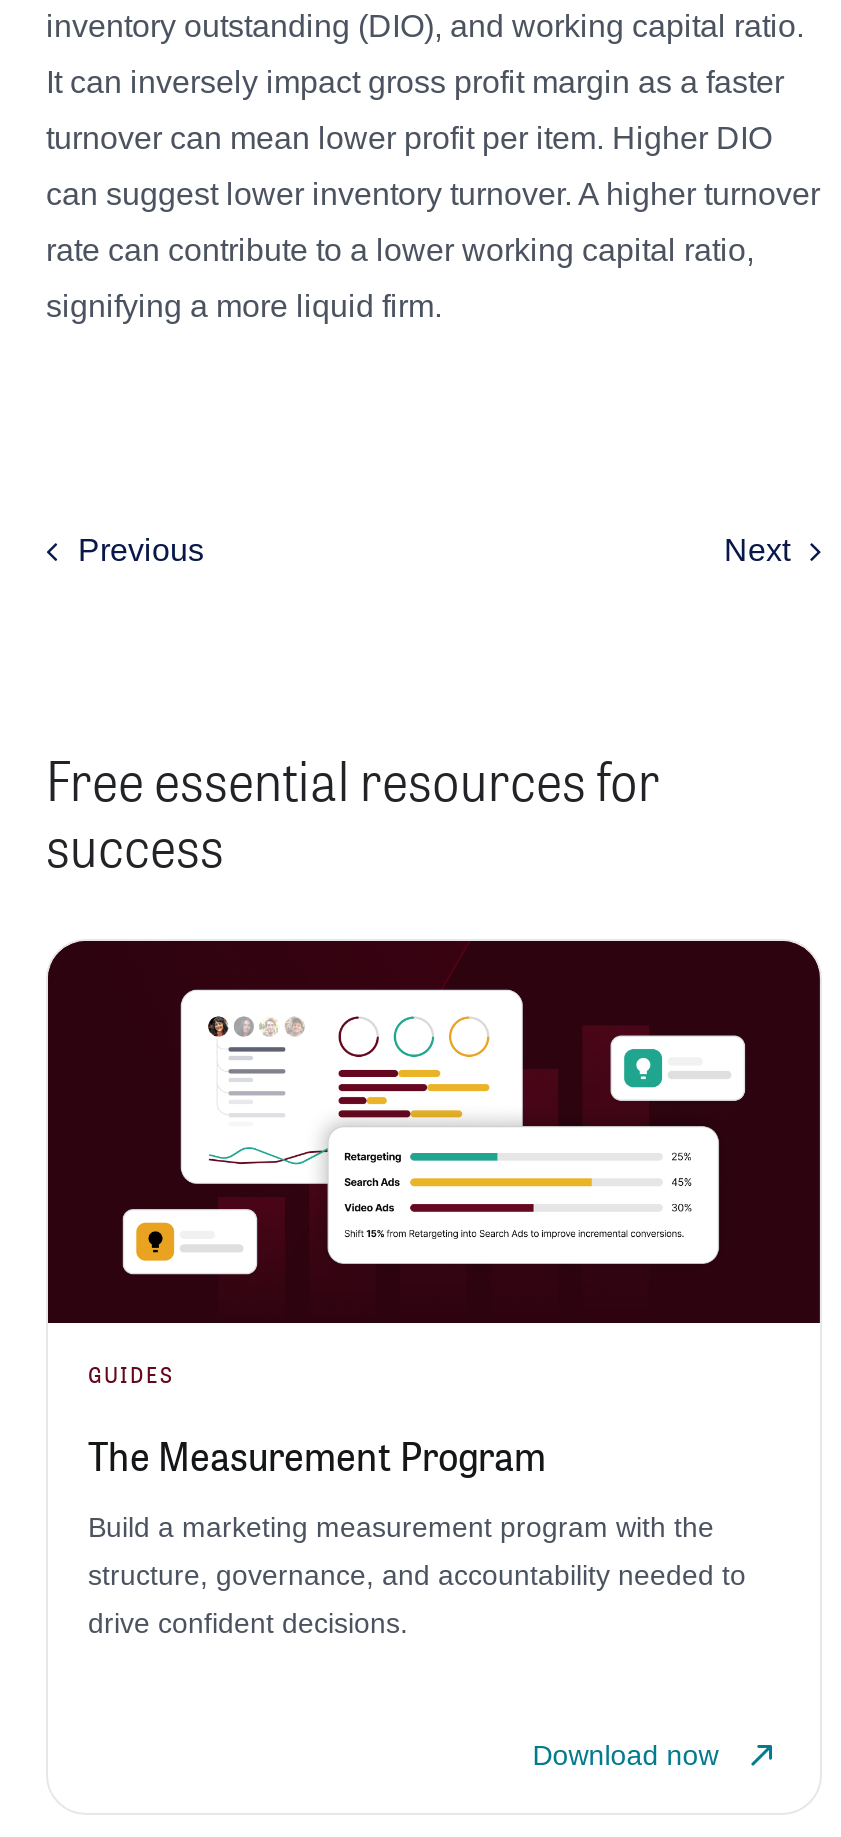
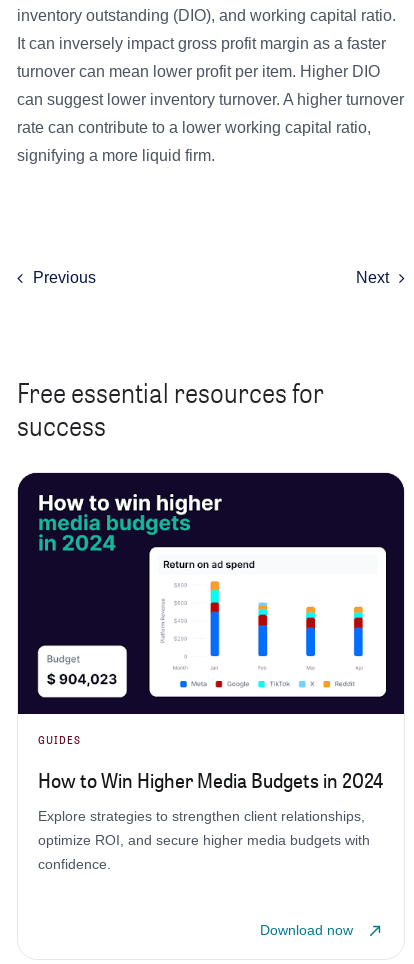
- [image]
+ [image]

- The Measurement Program
- Build a marketing measurement program with the
+ How to Win Higher Media Budgets in 2024
+ Explore strategies to strengthen client relationships,

- structure, governance, and accountability needed to
+ optimize ROI, and secure higher media budgets with

- drive confident decisions.
+ confidence.
